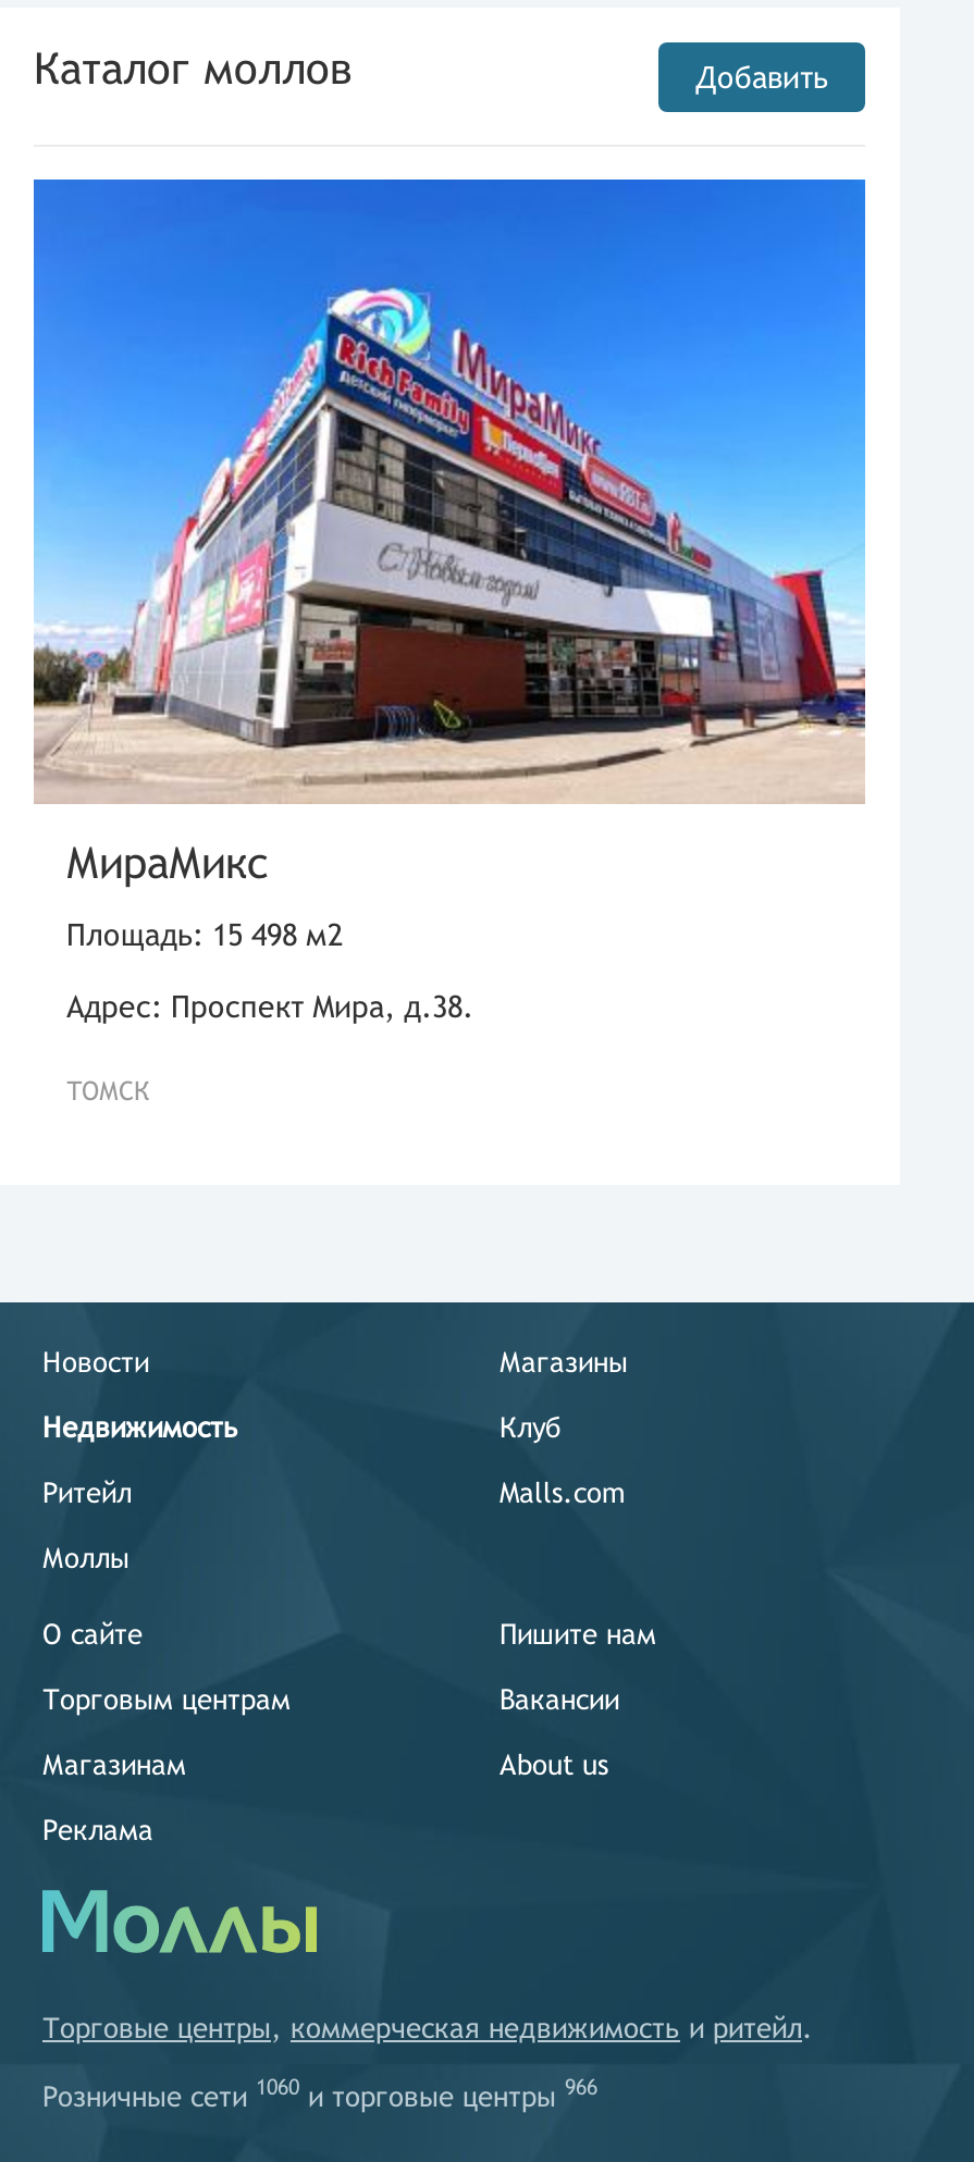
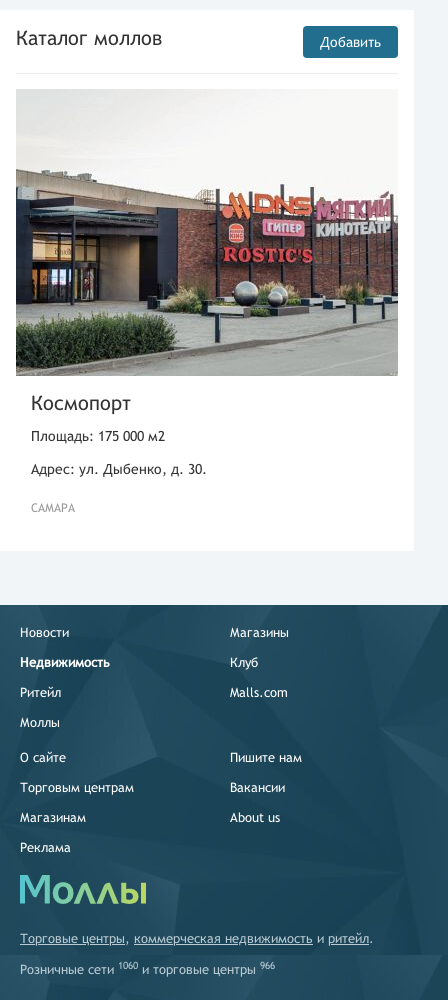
- [image]
- МираМикс
+ [image]
+ Космопорт

- Площадь: 15 498 м2
+ Площадь: 175 000 м2

- Адрес: Проспект Мира, д.38.
+ Адрес: ул. Дыбенко, д. 30.

- ТОМСК
+ САМАРА
